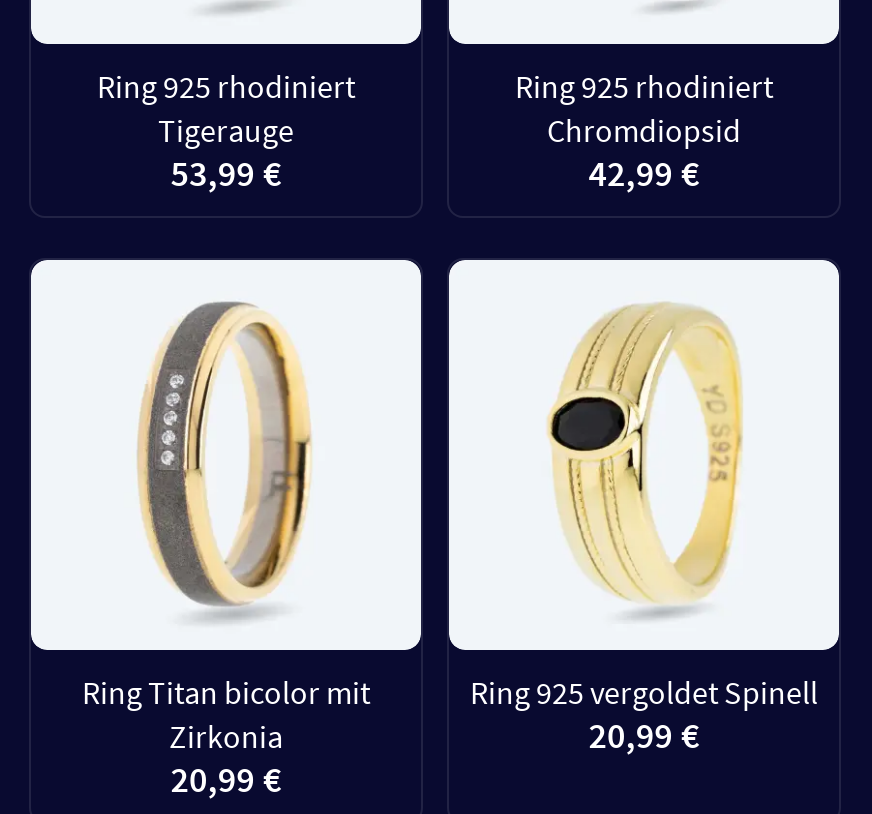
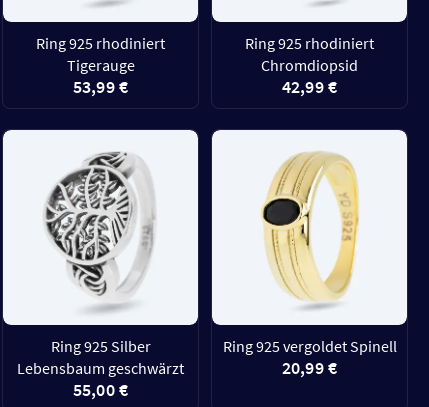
- [image]
- Ring Titan bicolor mit
- Zirkonia
- 20,99 €
+ [image]
+ Ring 925 Silber
+ Lebensbaum geschwärzt
+ 55,00 €
